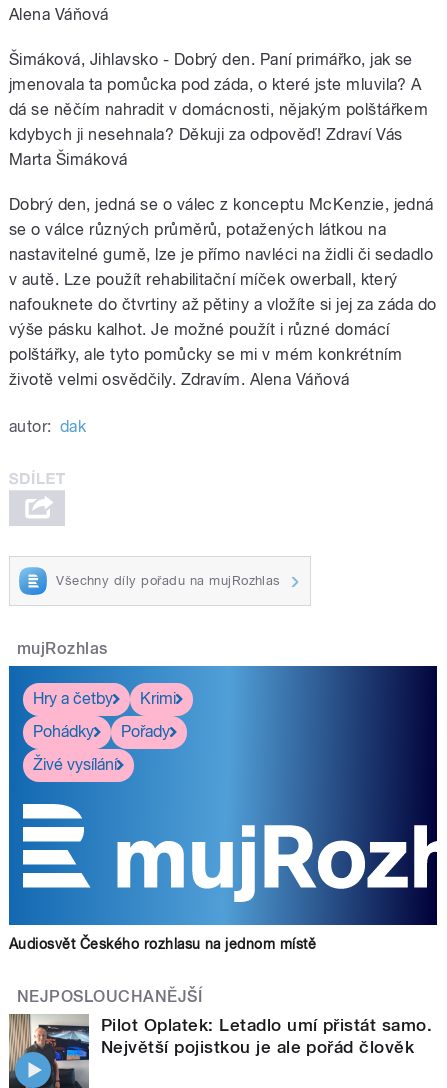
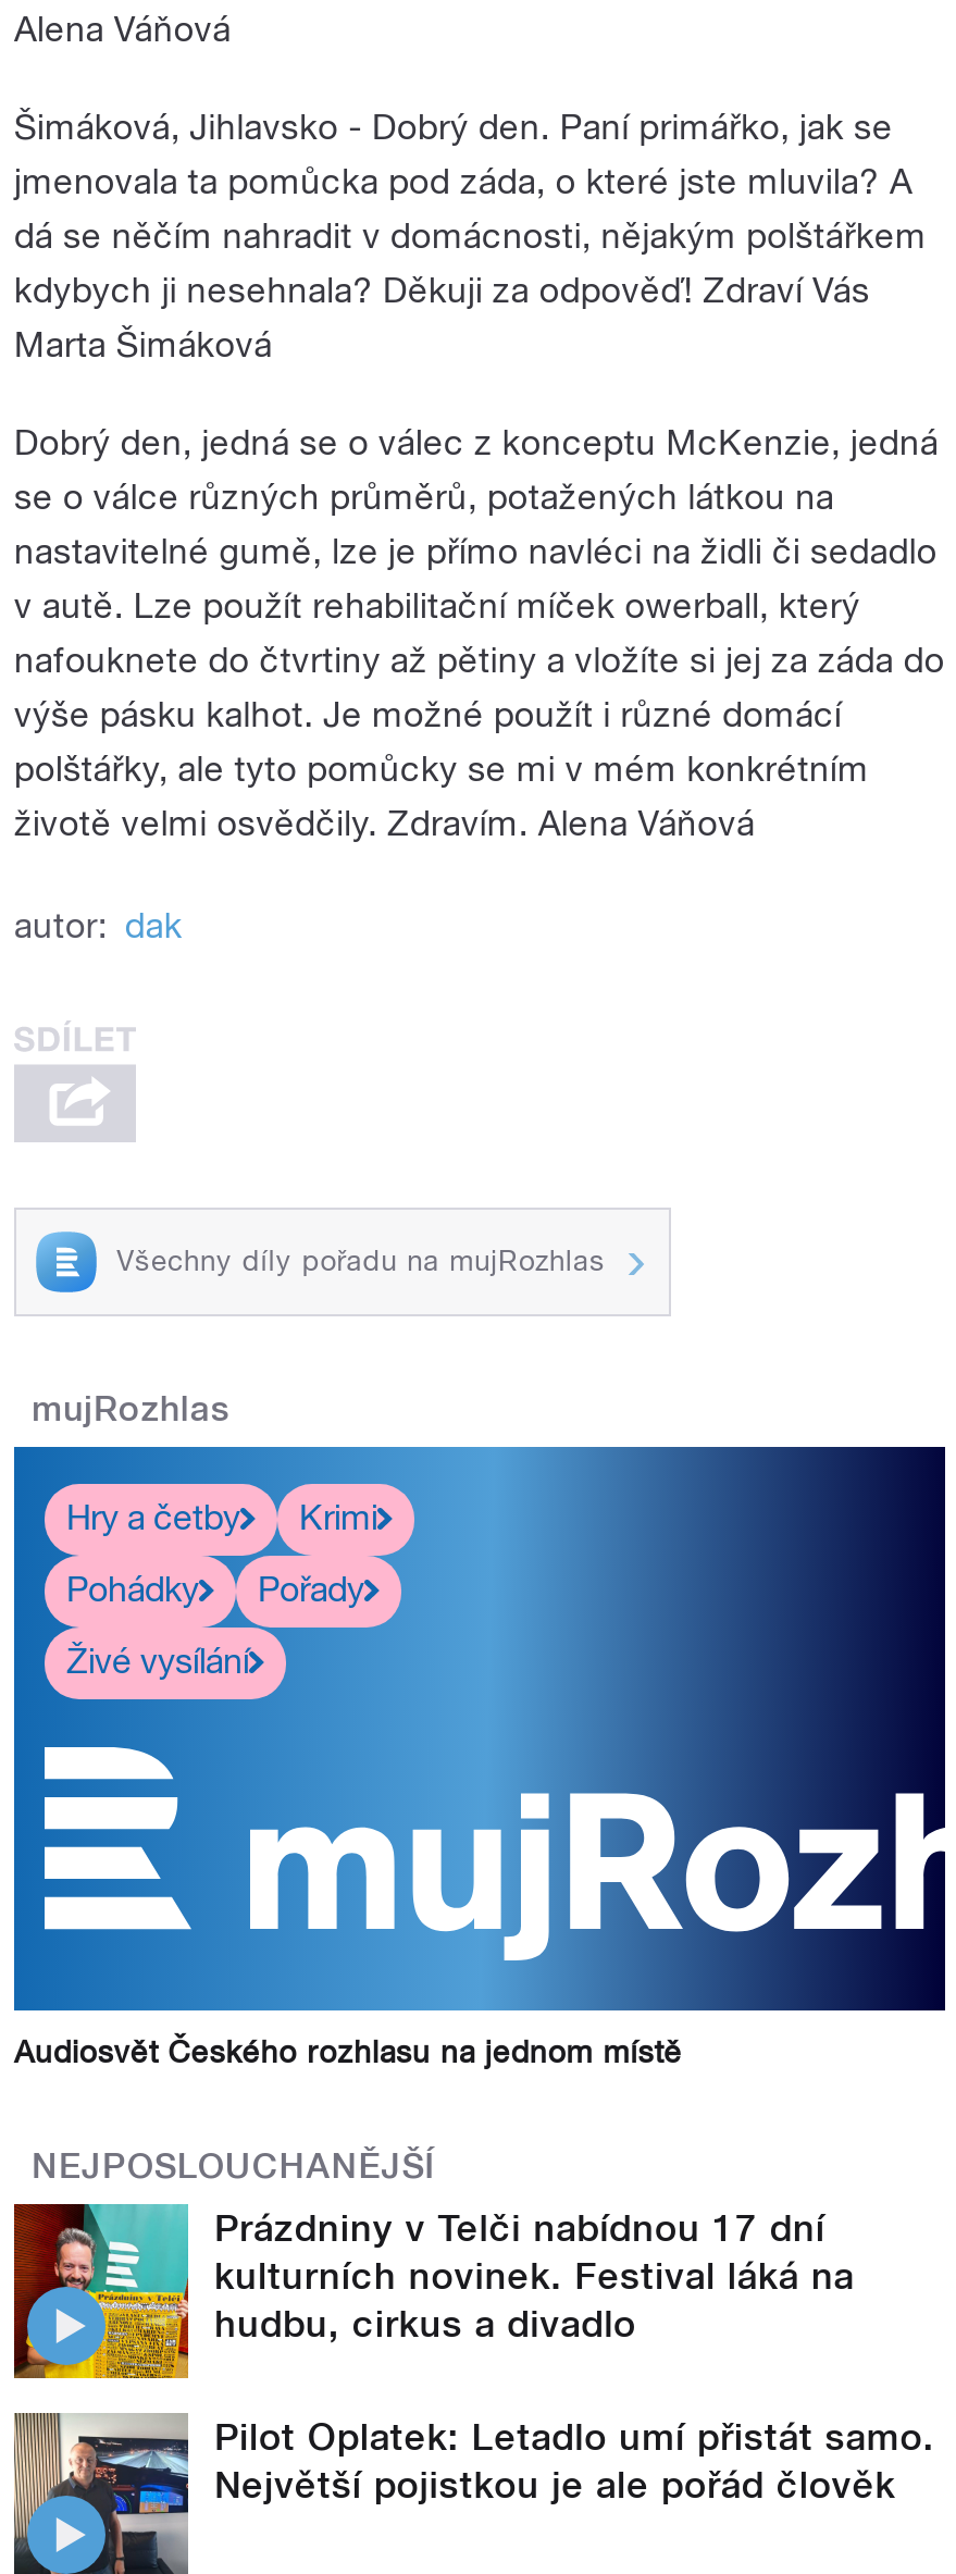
+ [image]
+ Prázdniny v Telči nabídnou 17 dní
+ kulturních novinek. Festival láká na
+ hudbu, cirkus a divadlo
